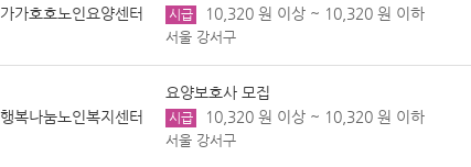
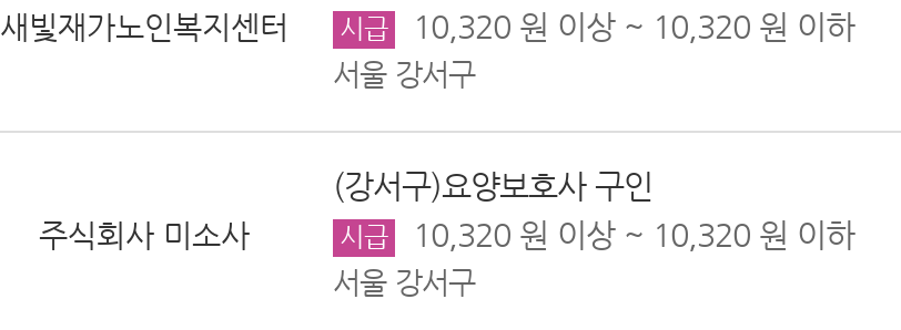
- 가가호호노인요양센터
+ 새빛재가노인복지센터

- 요양보호사 모집
+ (강서구)요양보호사 구인

- 행복나눔노인복지센터
+ 주식회사 미소사
